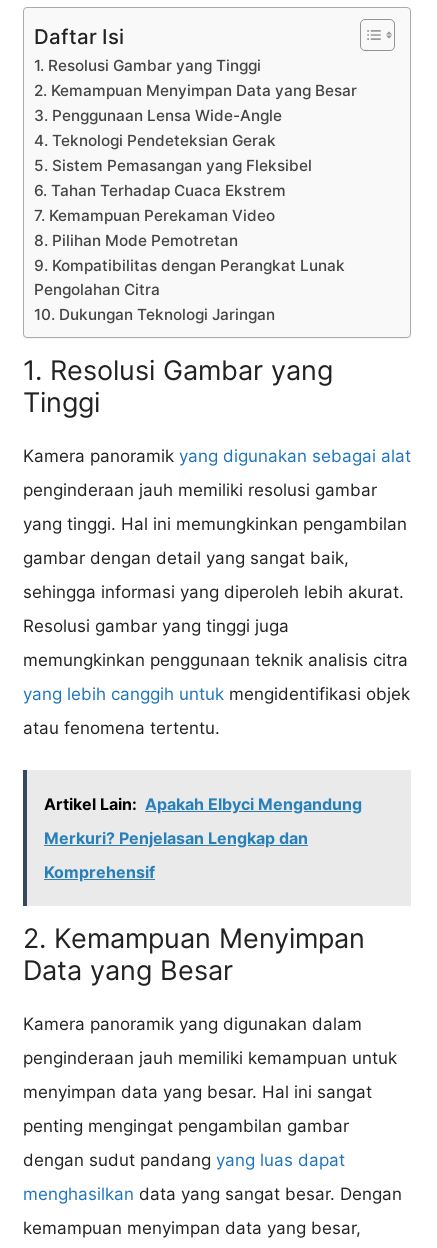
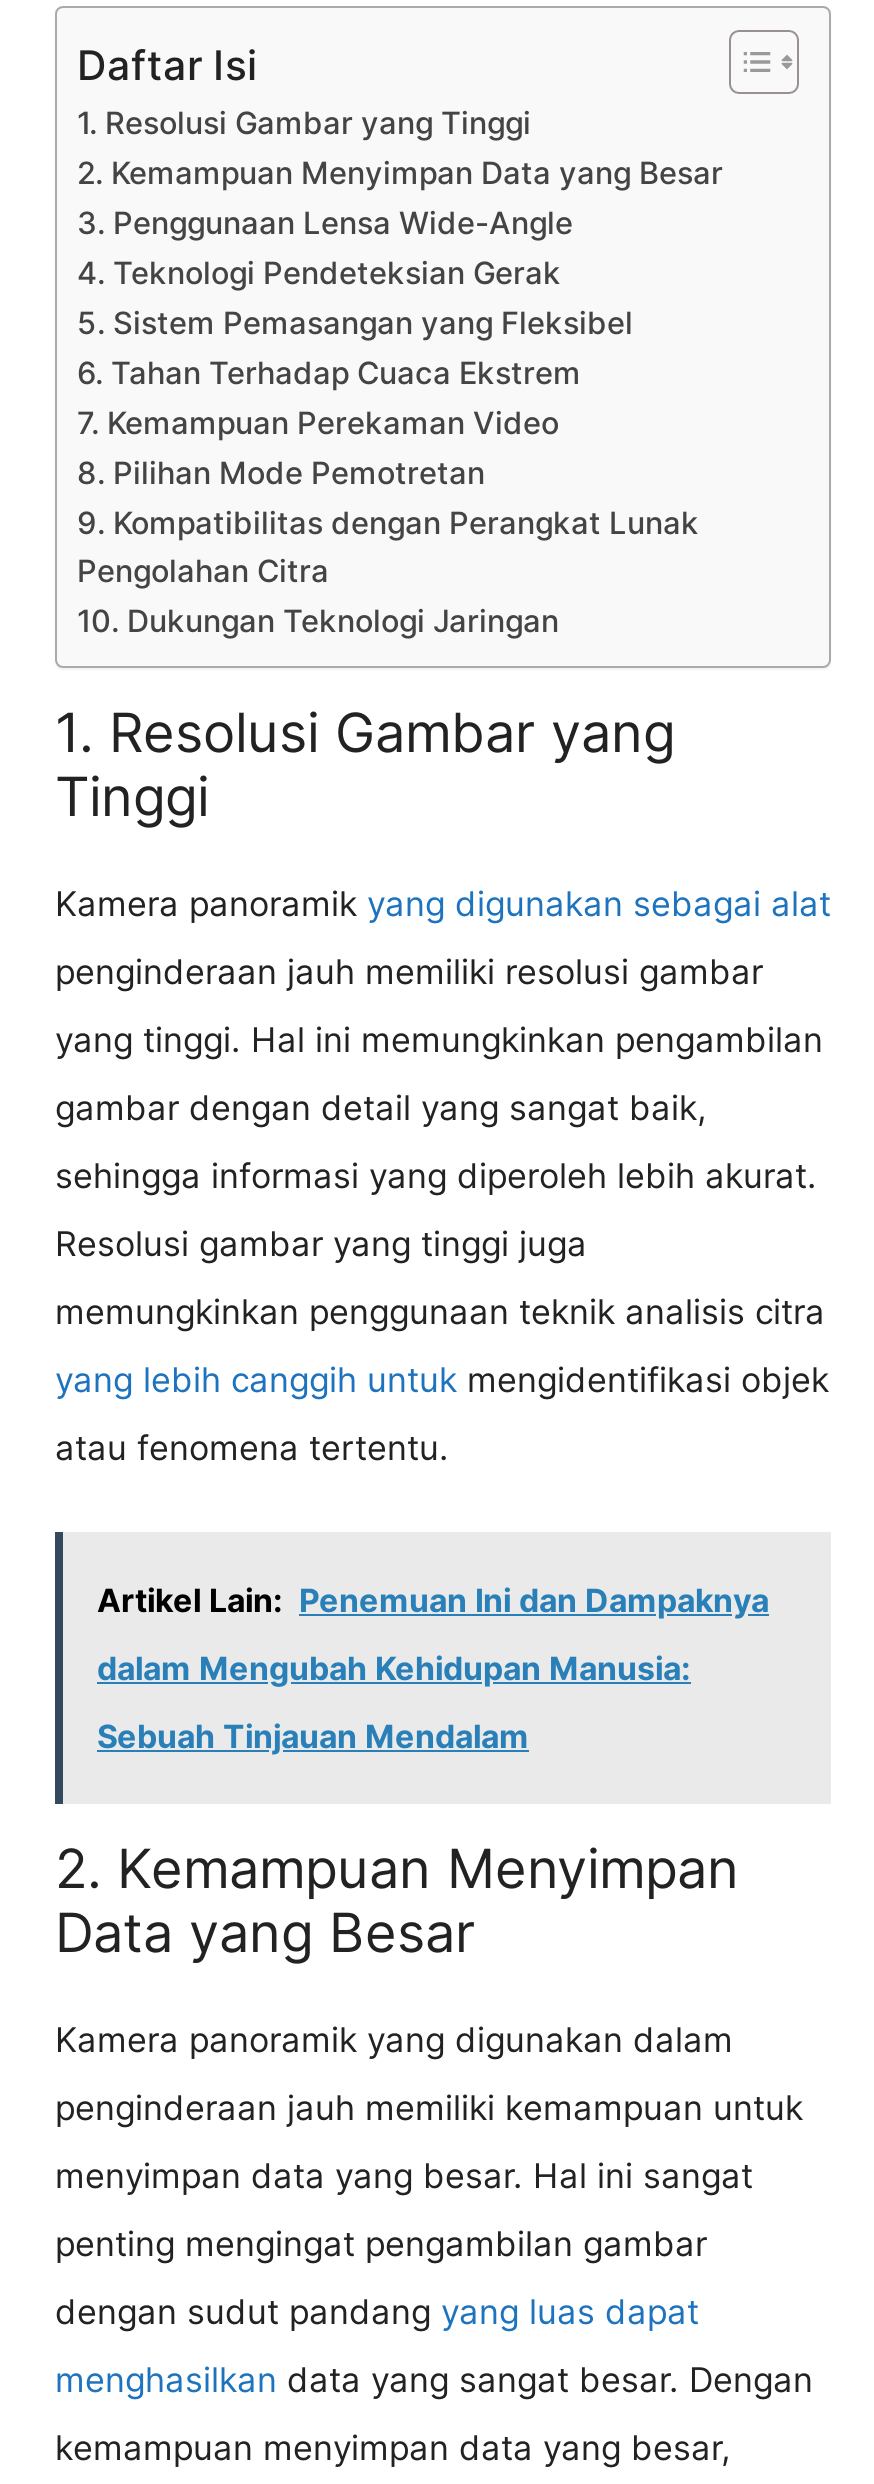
- Artikel Lain: Apakah Elbyci Mengandung
+ Artikel Lain: Penemuan Ini dan Dampaknya

- Merkuri? Penjelasan Lengkap dan
+ dalam Mengubah Kehidupan Manusia:

- Komprehensif
+ Sebuah Tinjauan Mendalam
